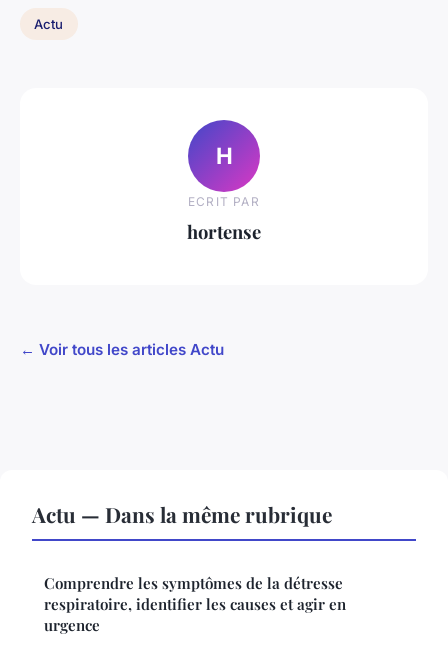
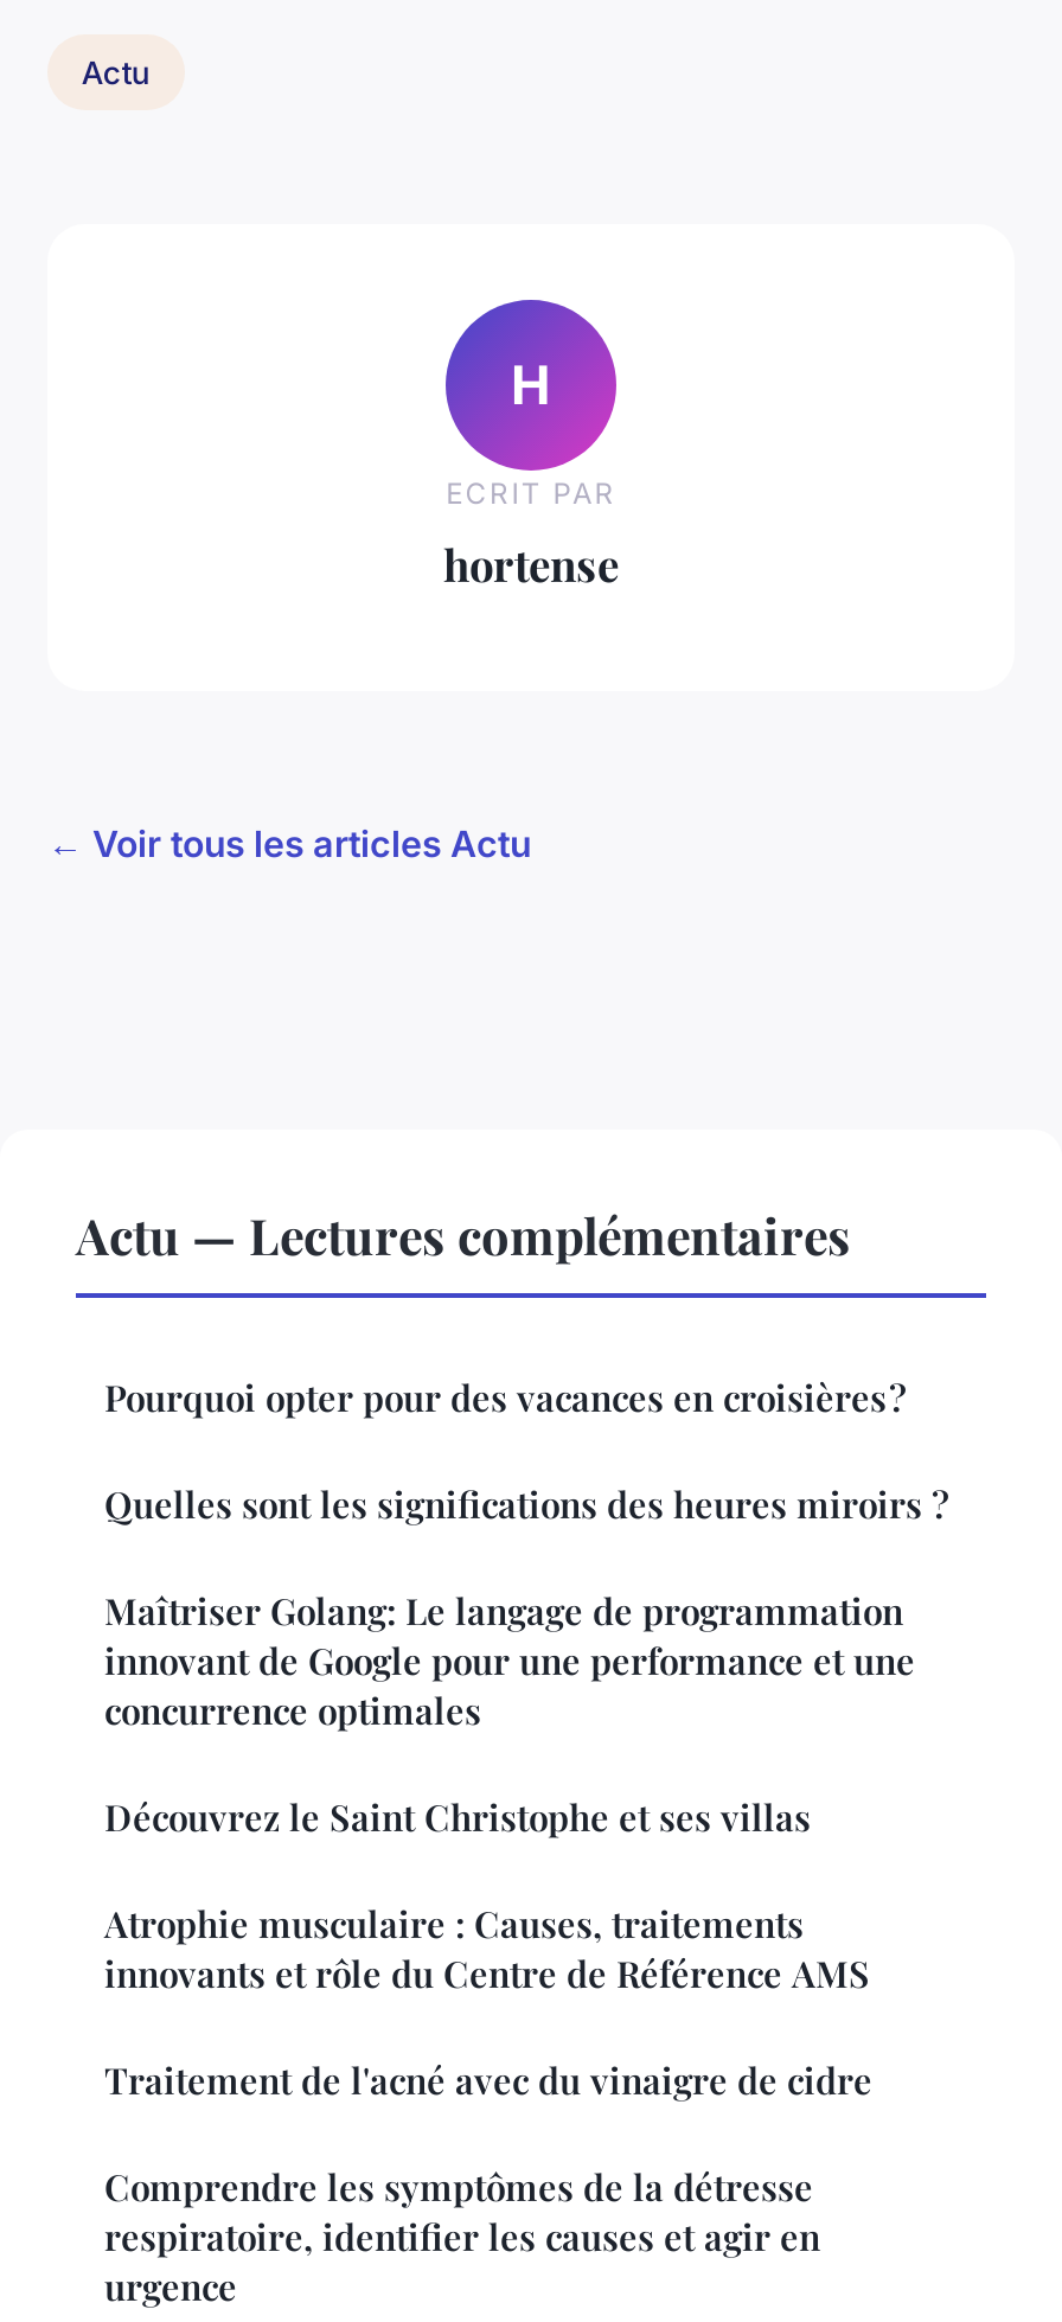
- Actu — Dans la même rubrique
+ Actu — Lectures complémentaires
+ Pourquoi opter pour des vacances en croisières ?
+ Quelles sont les significations des heures miroirs ?
+ Maîtriser Golang: Le langage de programmation
+ innovant de Google pour une performance et une
+ concurrence optimales
+ Découvrez le Saint Christophe et ses villas
+ Atrophie musculaire : Causes, traitements
+ innovants et rôle du Centre de Référence AMS
+ Traitement de l'acné avec du vinaigre de cidre
